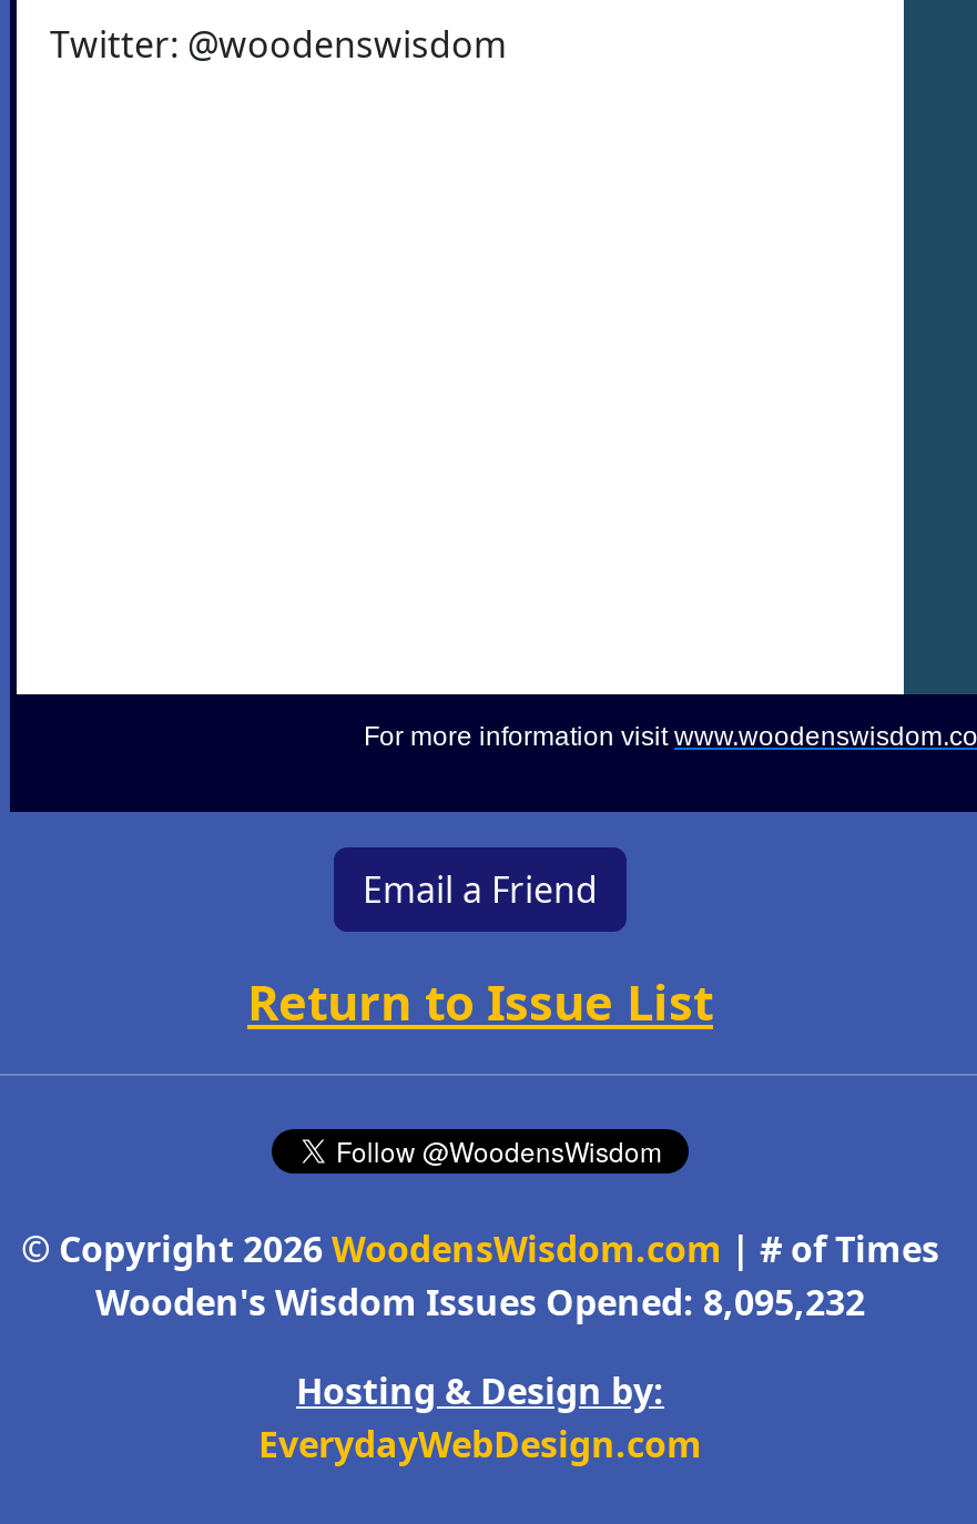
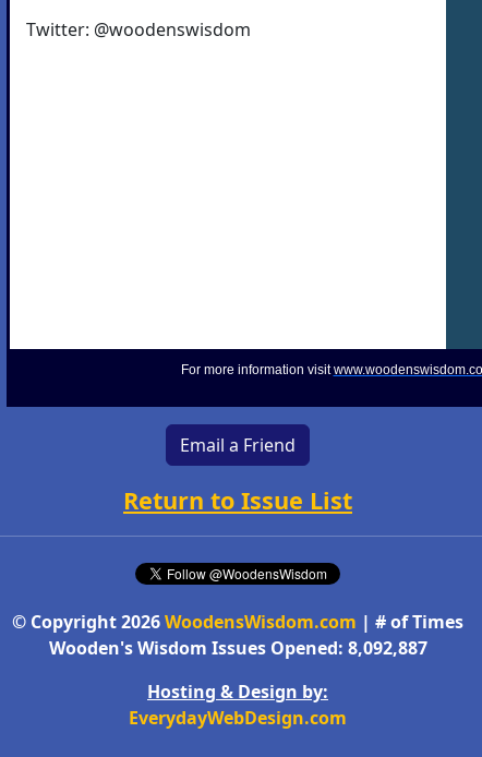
- Wooden's Wisdom Issues Opened: 8,095,232
+ Wooden's Wisdom Issues Opened: 8,092,887
